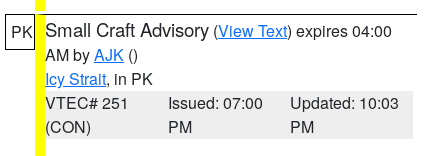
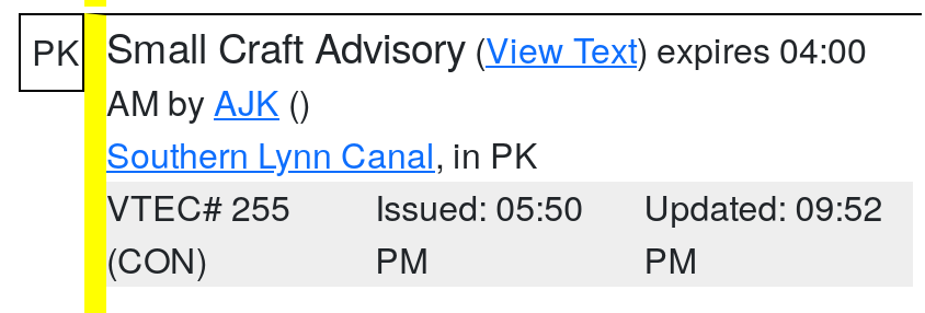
- Icy Strait, in PK
- VTEC# 251
+ Southern Lynn Canal, in PK
+ VTEC# 255

- Issued: 07:00
+ Issued: 05:50

- Updated: 10:03
+ Updated: 09:52
